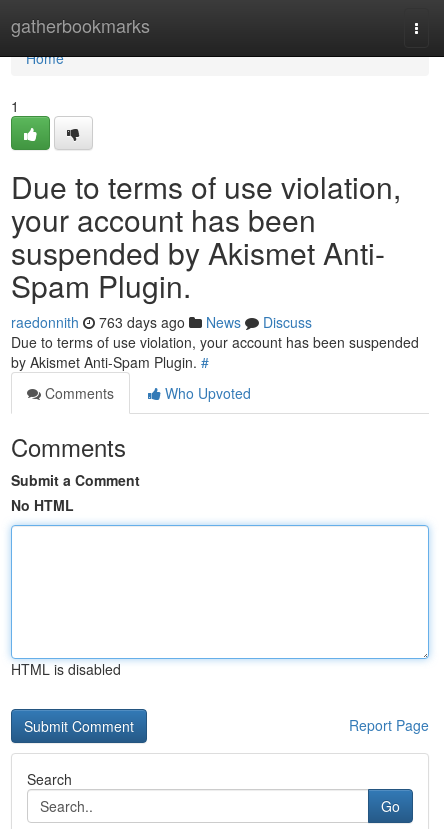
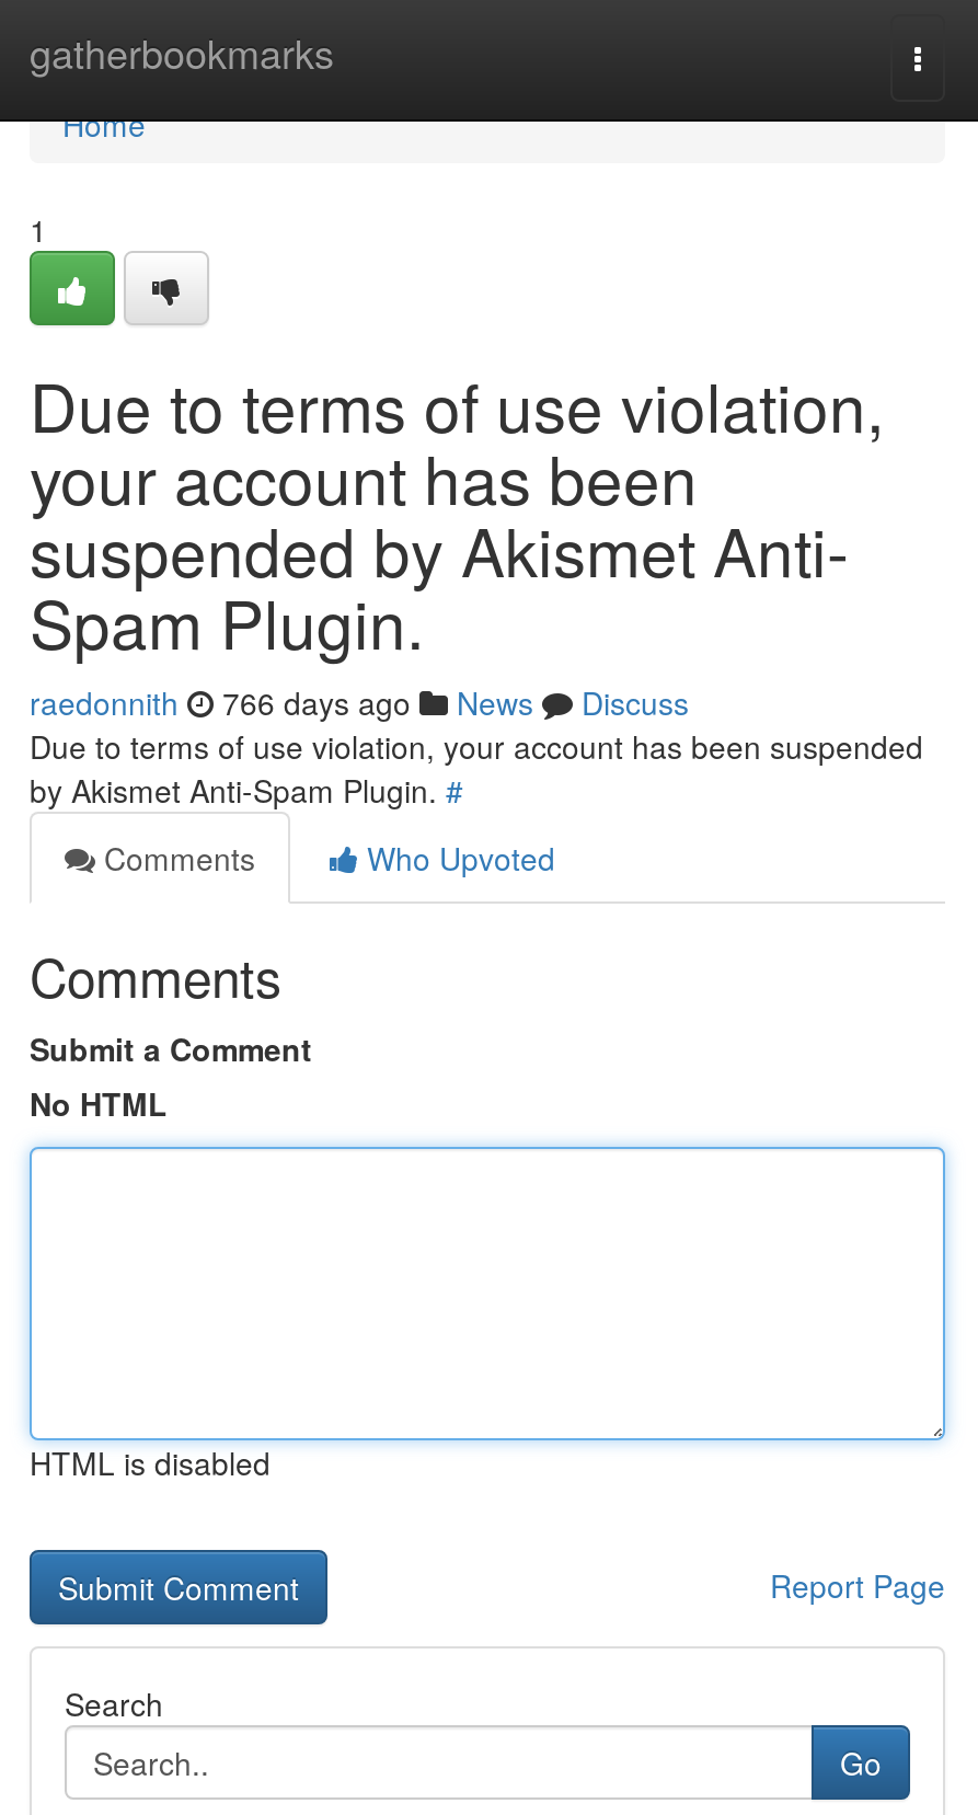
- raedonnith 763 days ago News Discuss
+ raedonnith 766 days ago News Discuss
